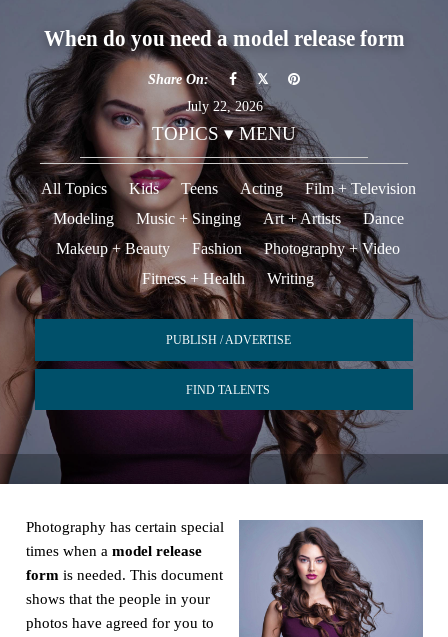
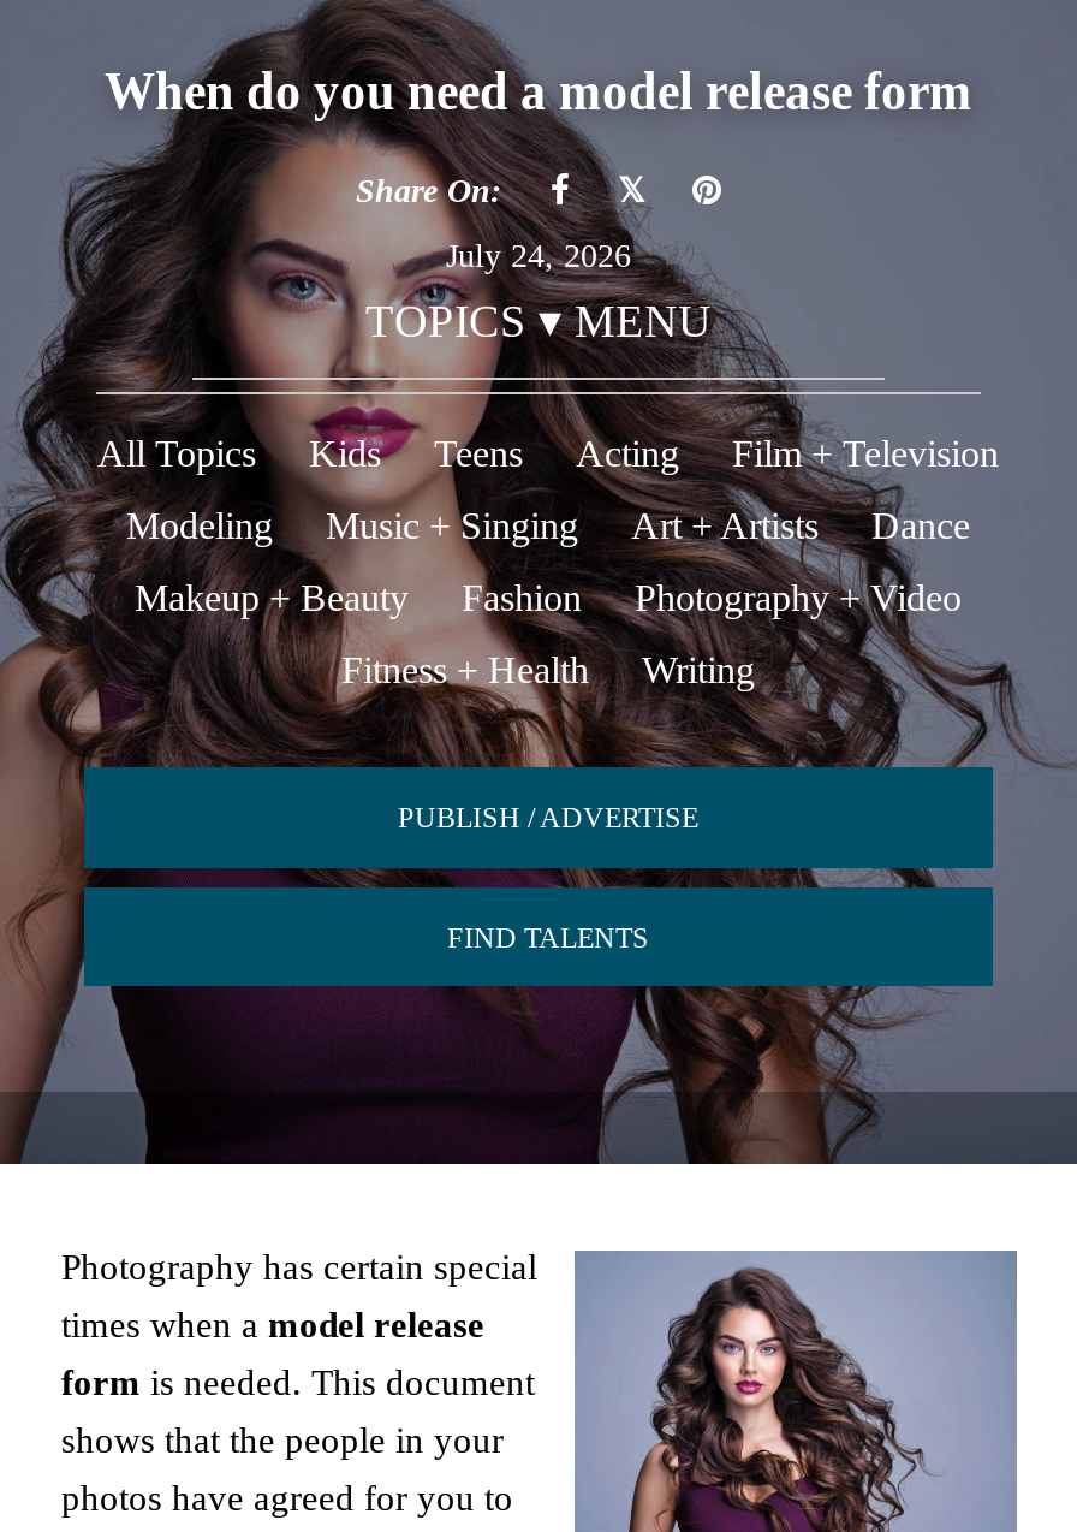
- July 22, 2026
+ July 24, 2026
